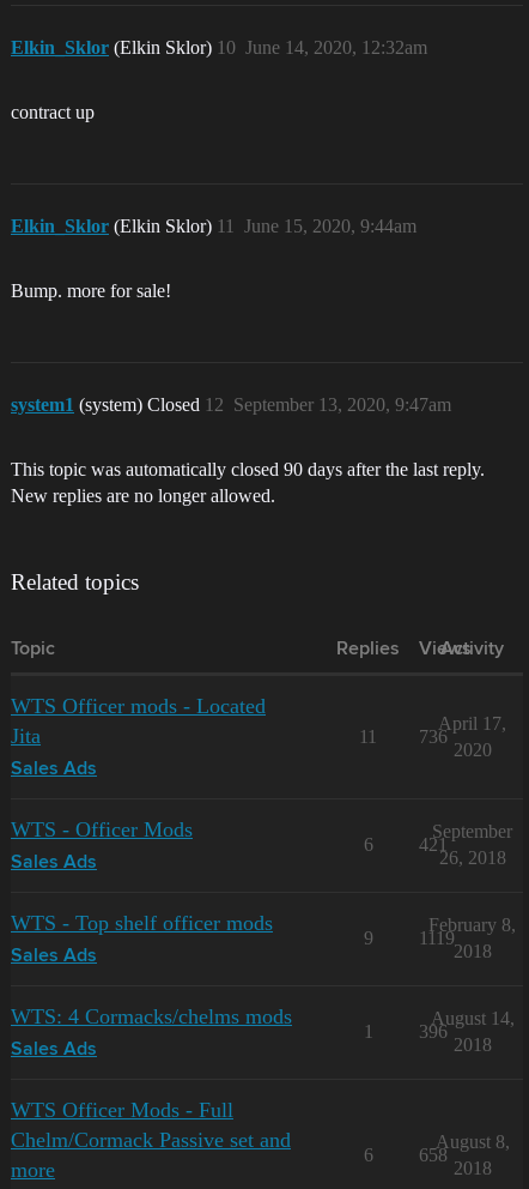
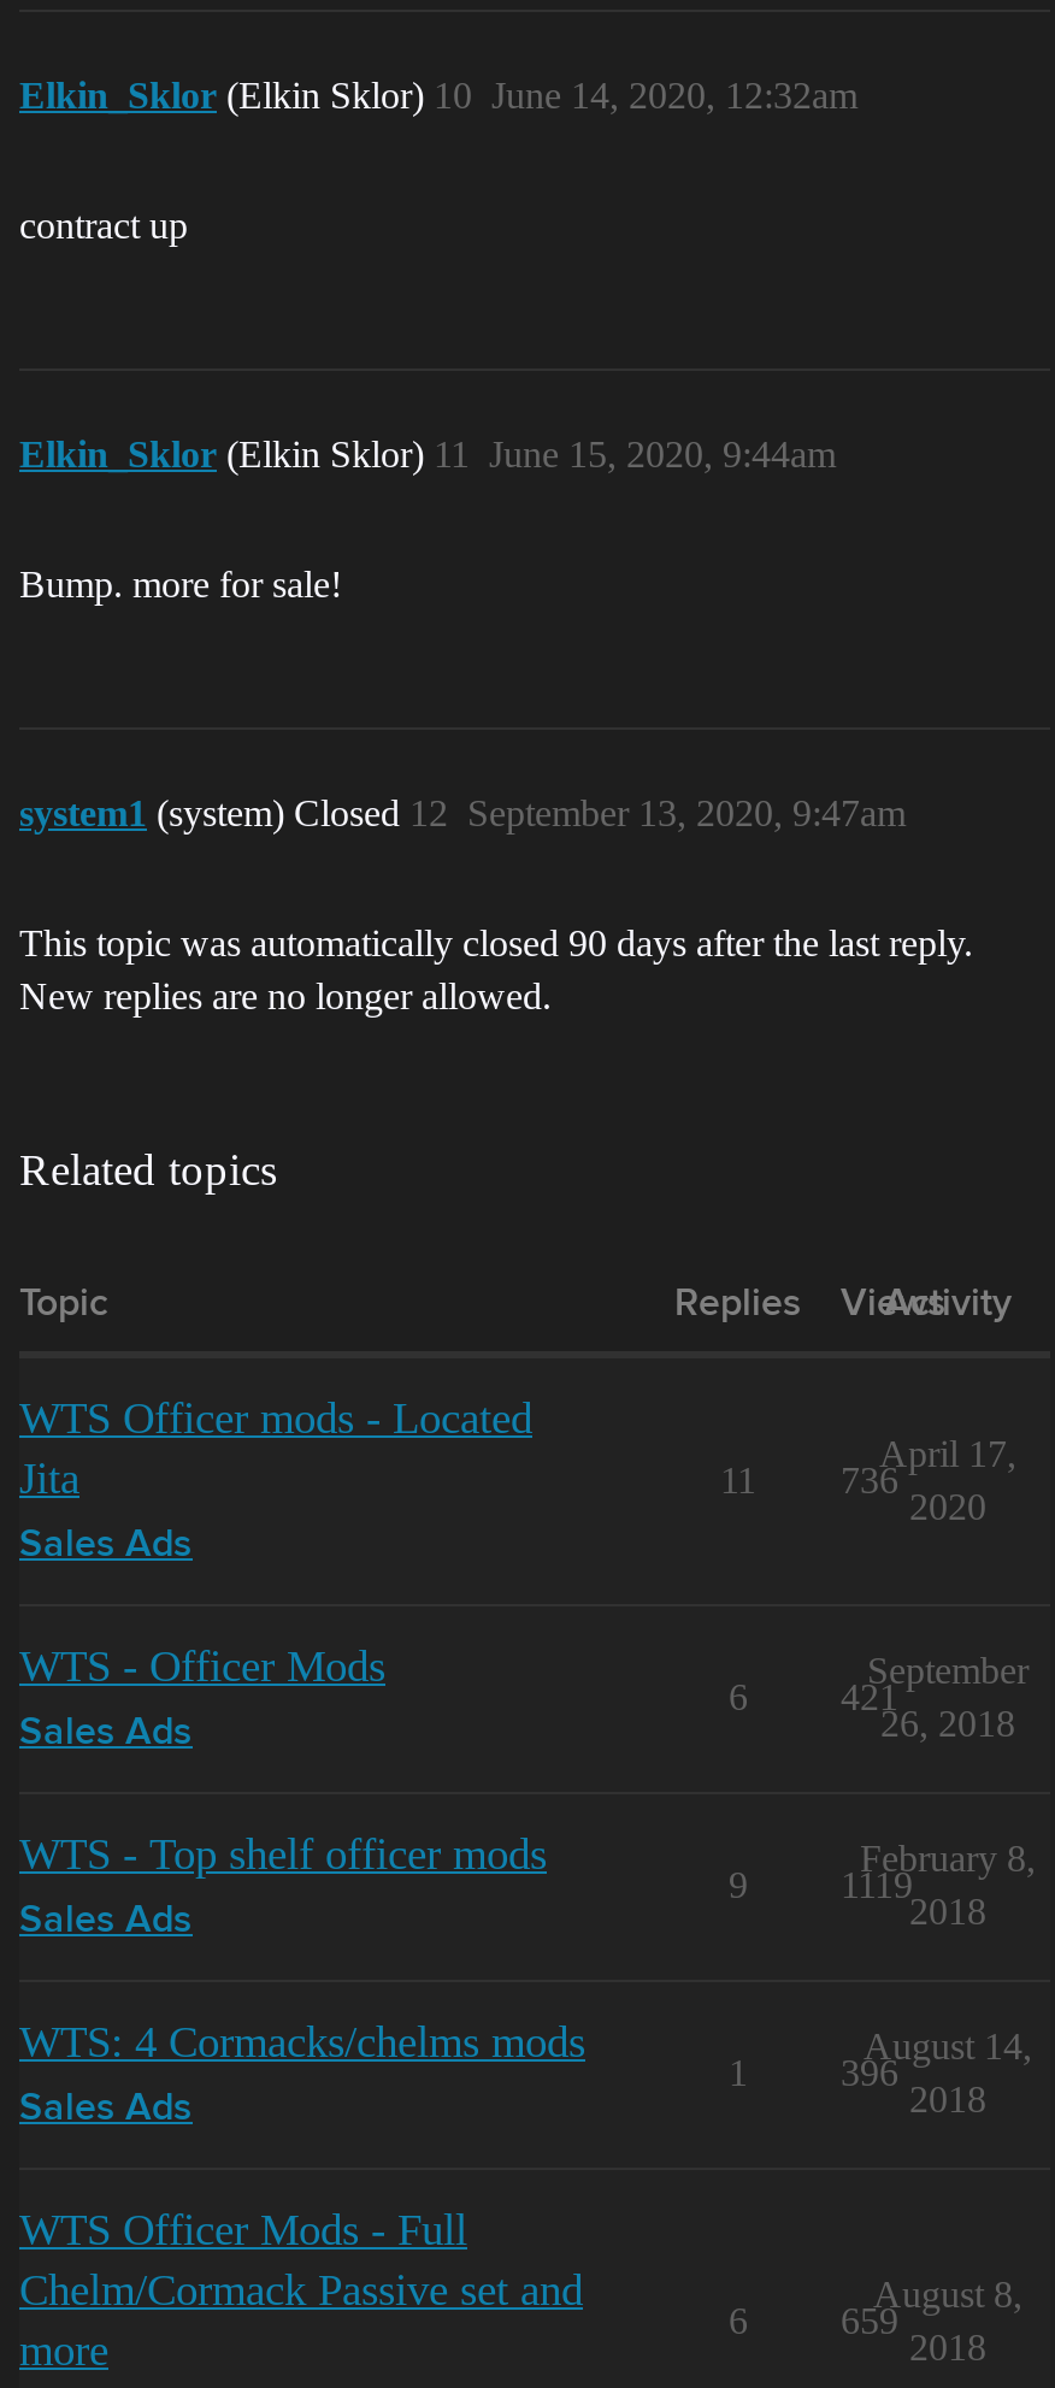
- 658
+ 659
